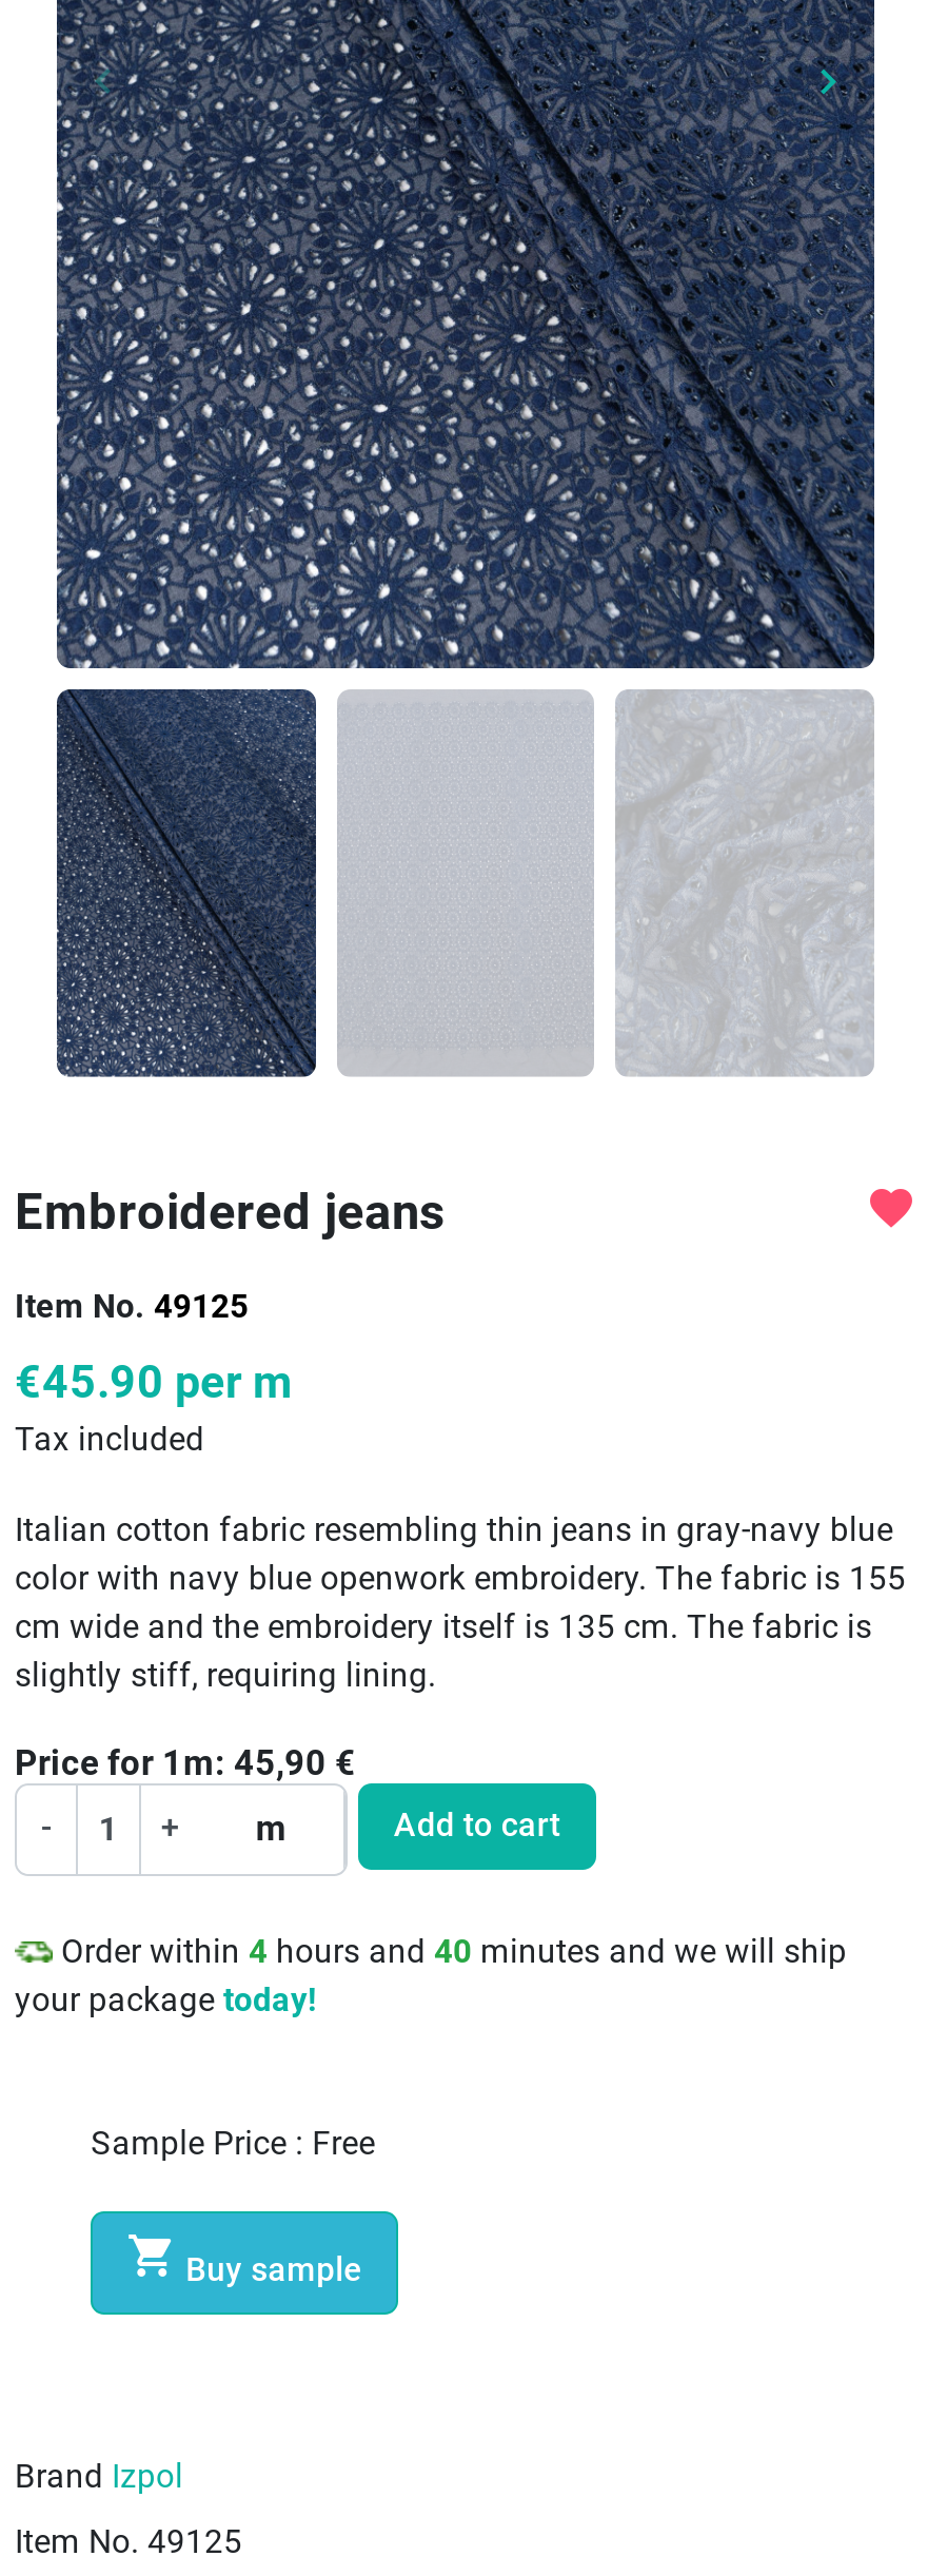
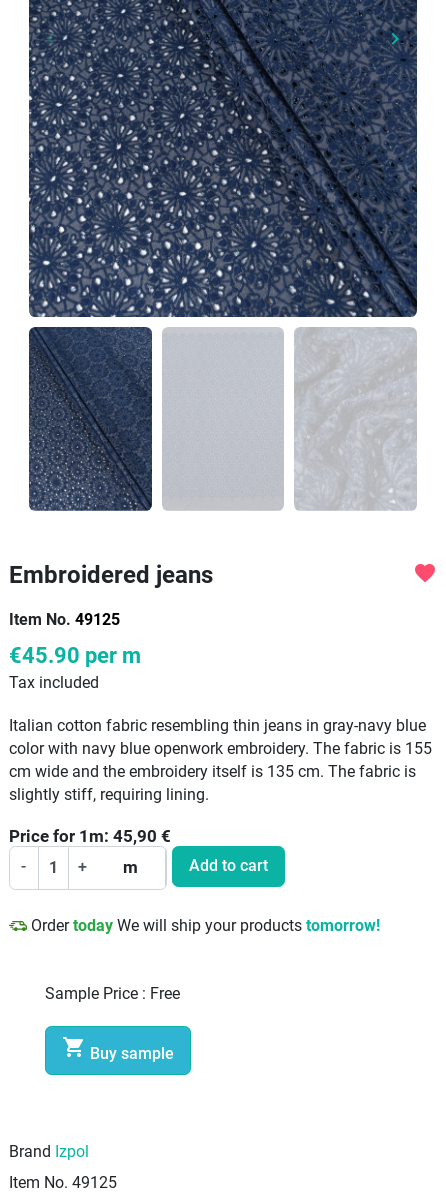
- Order within 4 hours and 40 minutes and we will ship
- your package today!
+ Order today We will ship your products tomorrow!
